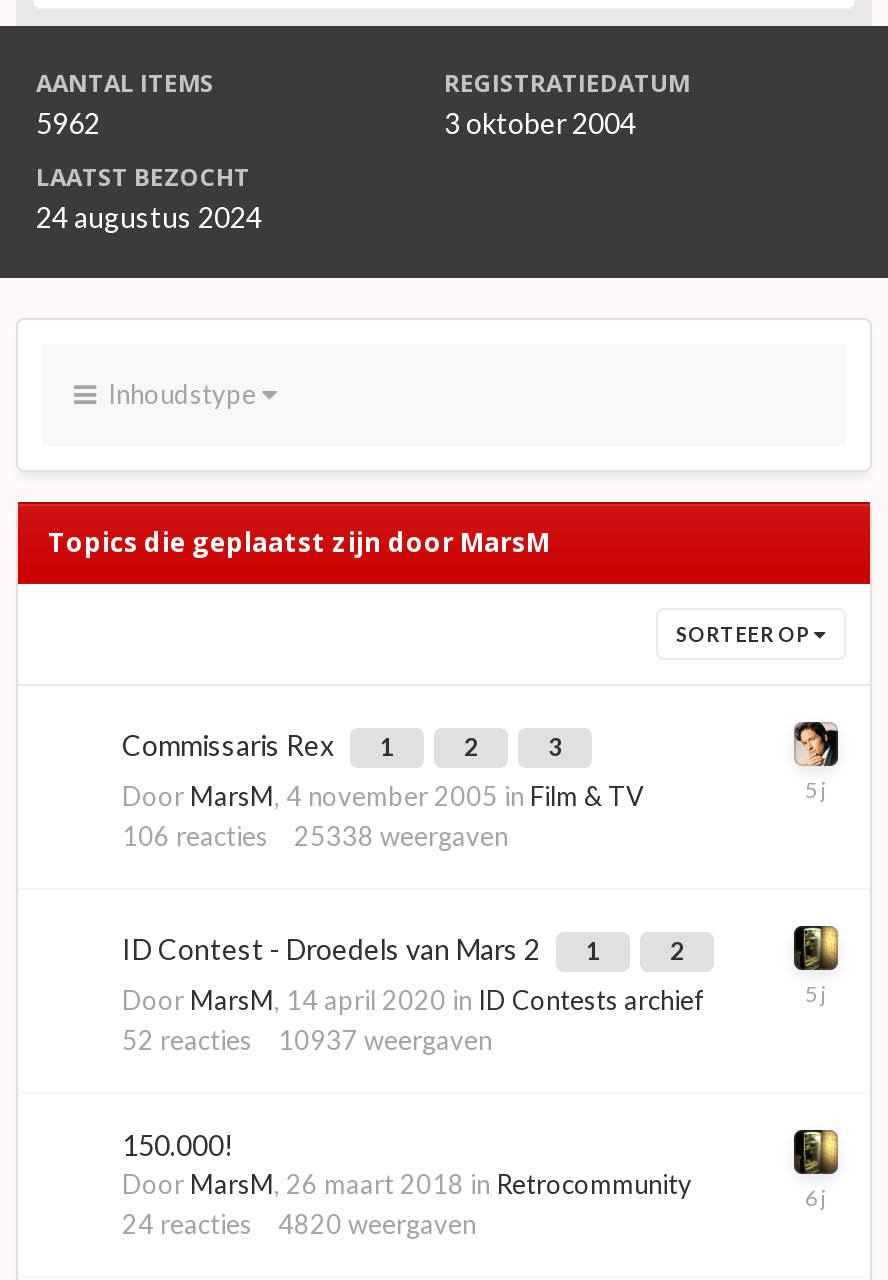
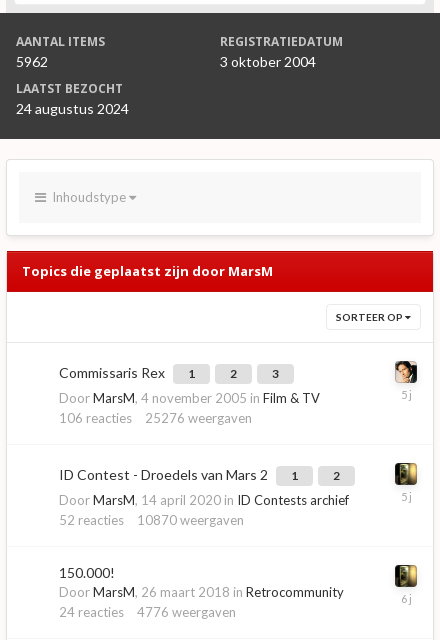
- 106 reacties 25338 weergaven
+ 106 reacties 25276 weergaven

- 52 reacties 10937 weergaven
+ 52 reacties 10870 weergaven

- 24 reacties 4820 weergaven
+ 24 reacties 4776 weergaven
